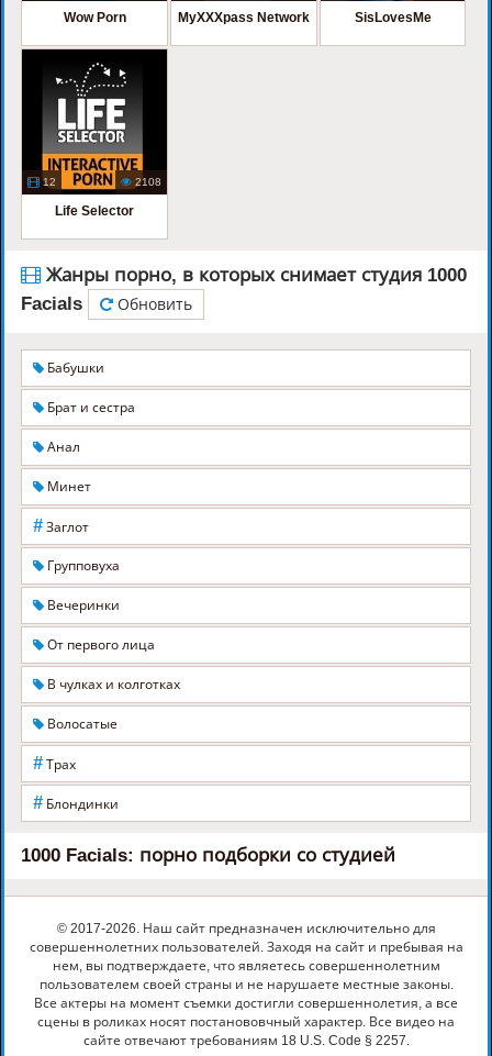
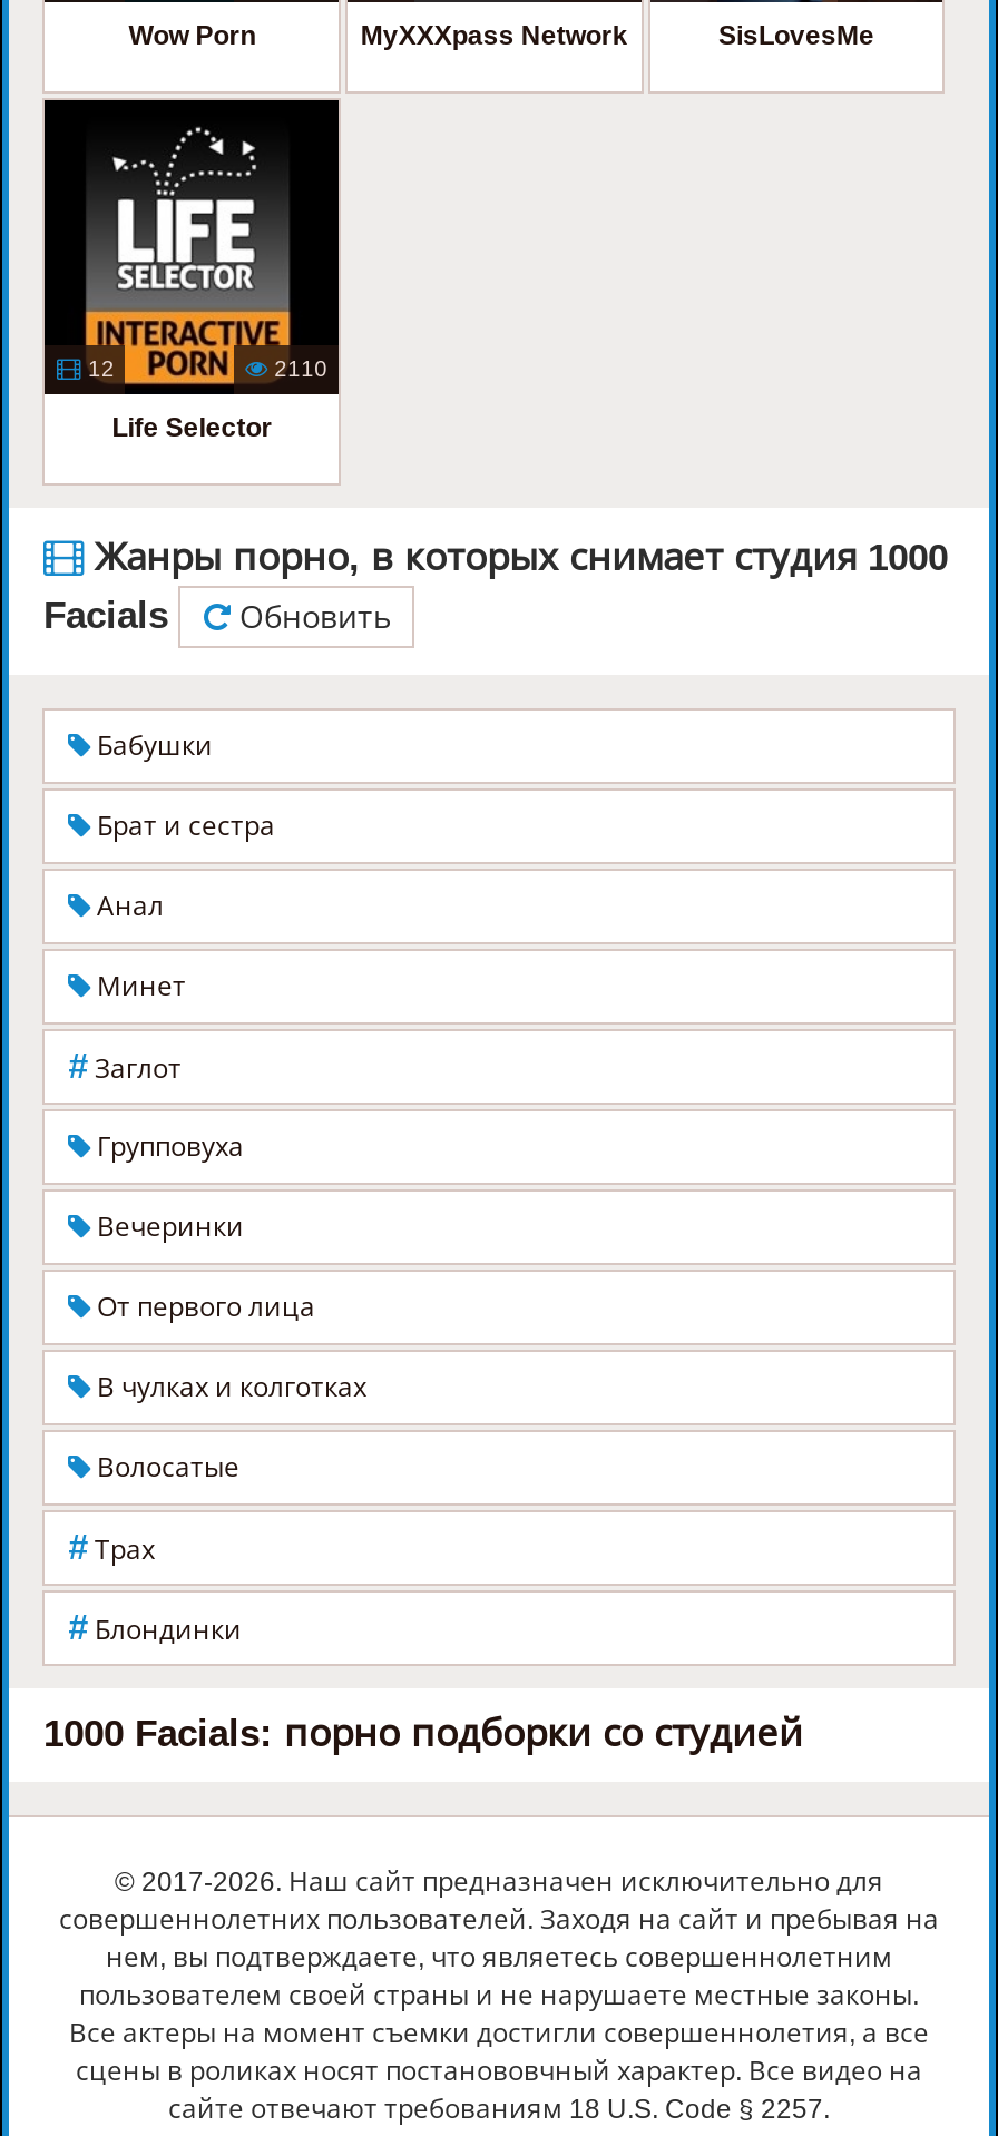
- 2108
+ 2110
